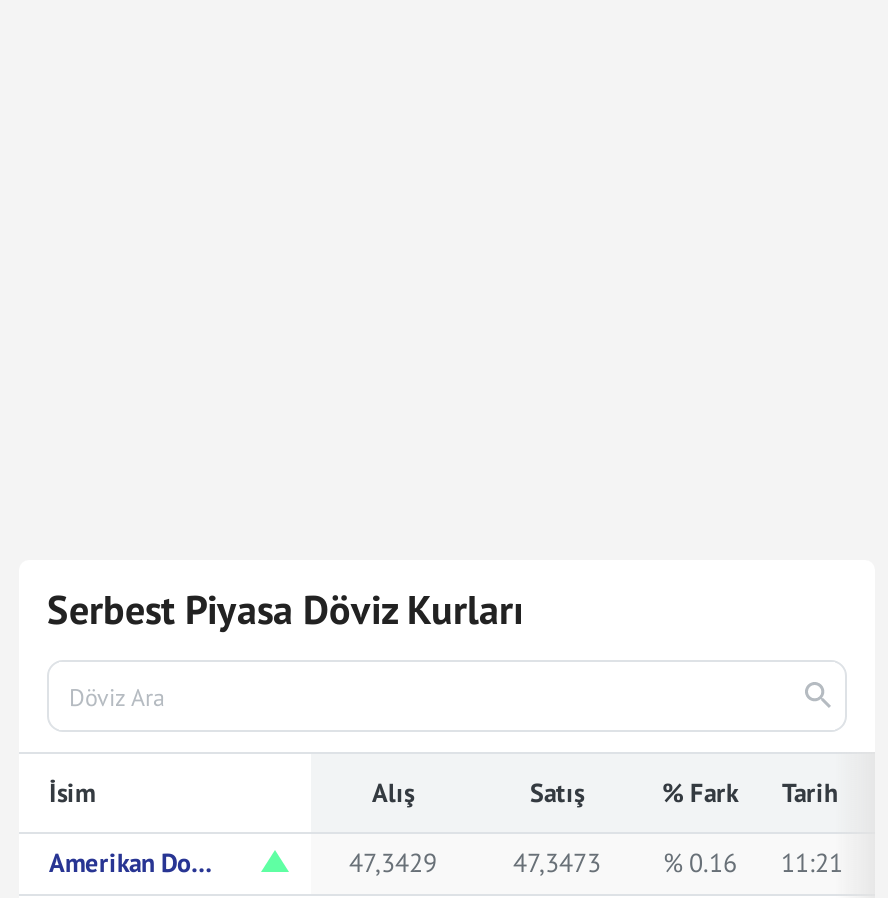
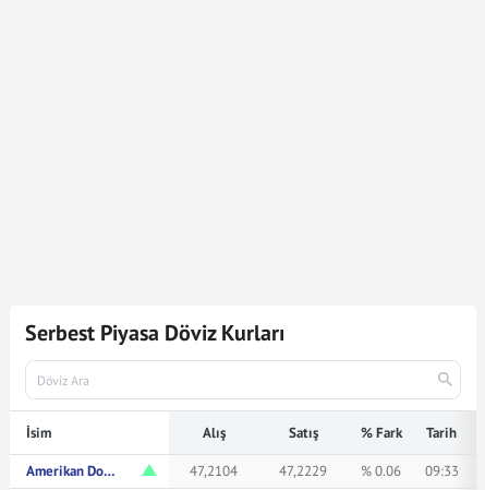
- 47,3429
+ 47,2104

- 47,3473
+ 47,2229

- % 0.16
+ % 0.06

- 11:21
+ 09:33
